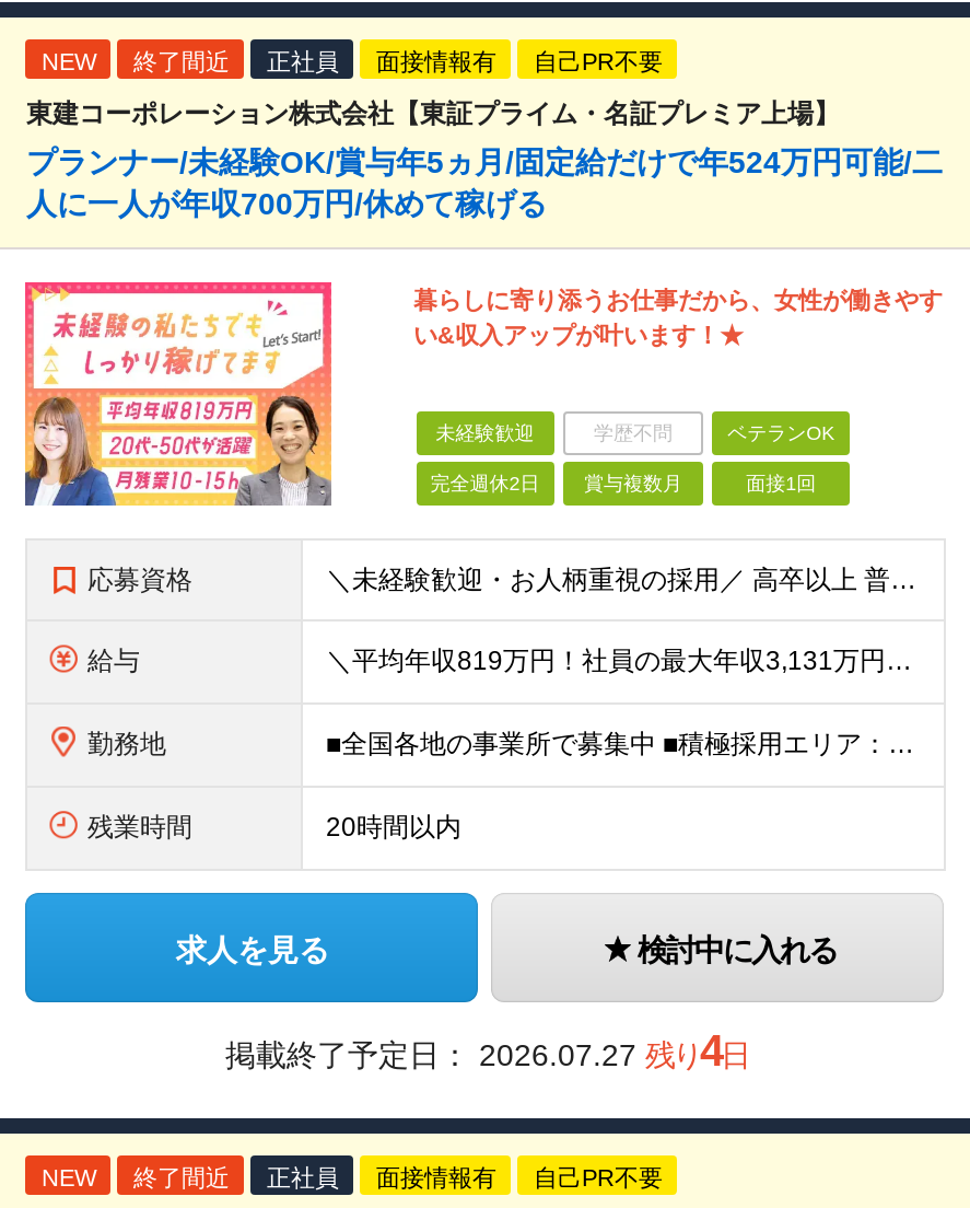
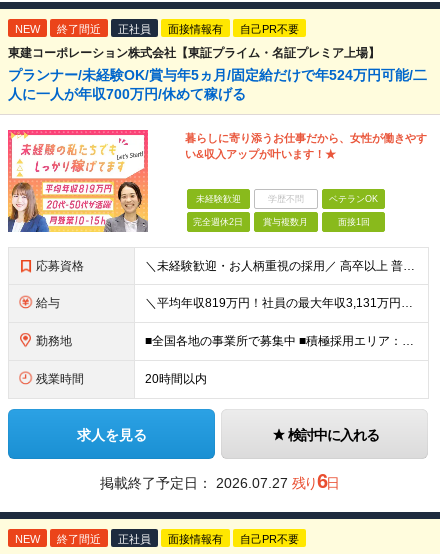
- 掲載終了予定日：2026.07.27 残り4日
+ 掲載終了予定日：2026.07.27 残り6日
